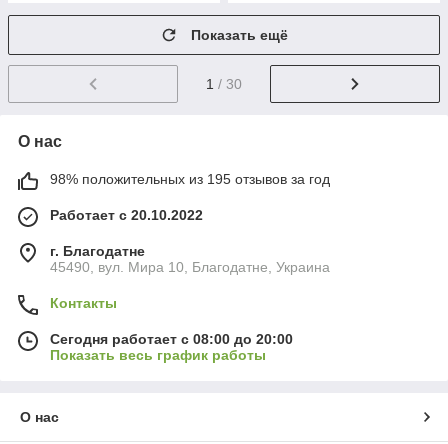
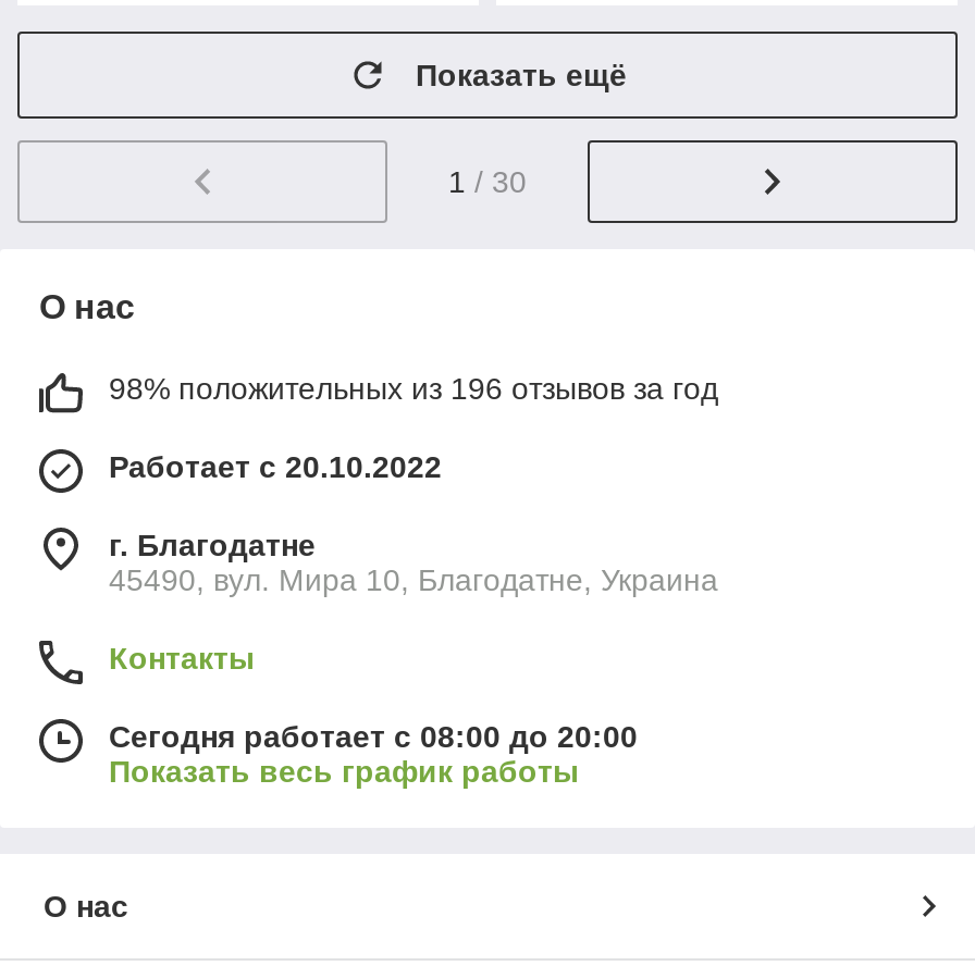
- 98% положительных из 195 отзывов за год
+ 98% положительных из 196 отзывов за год
